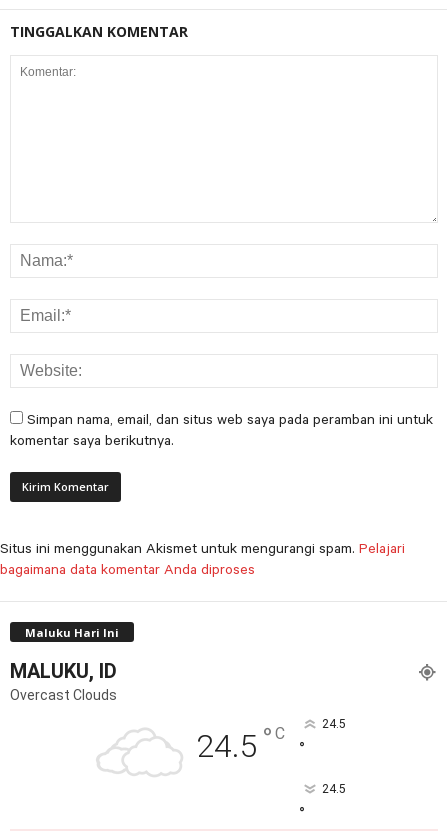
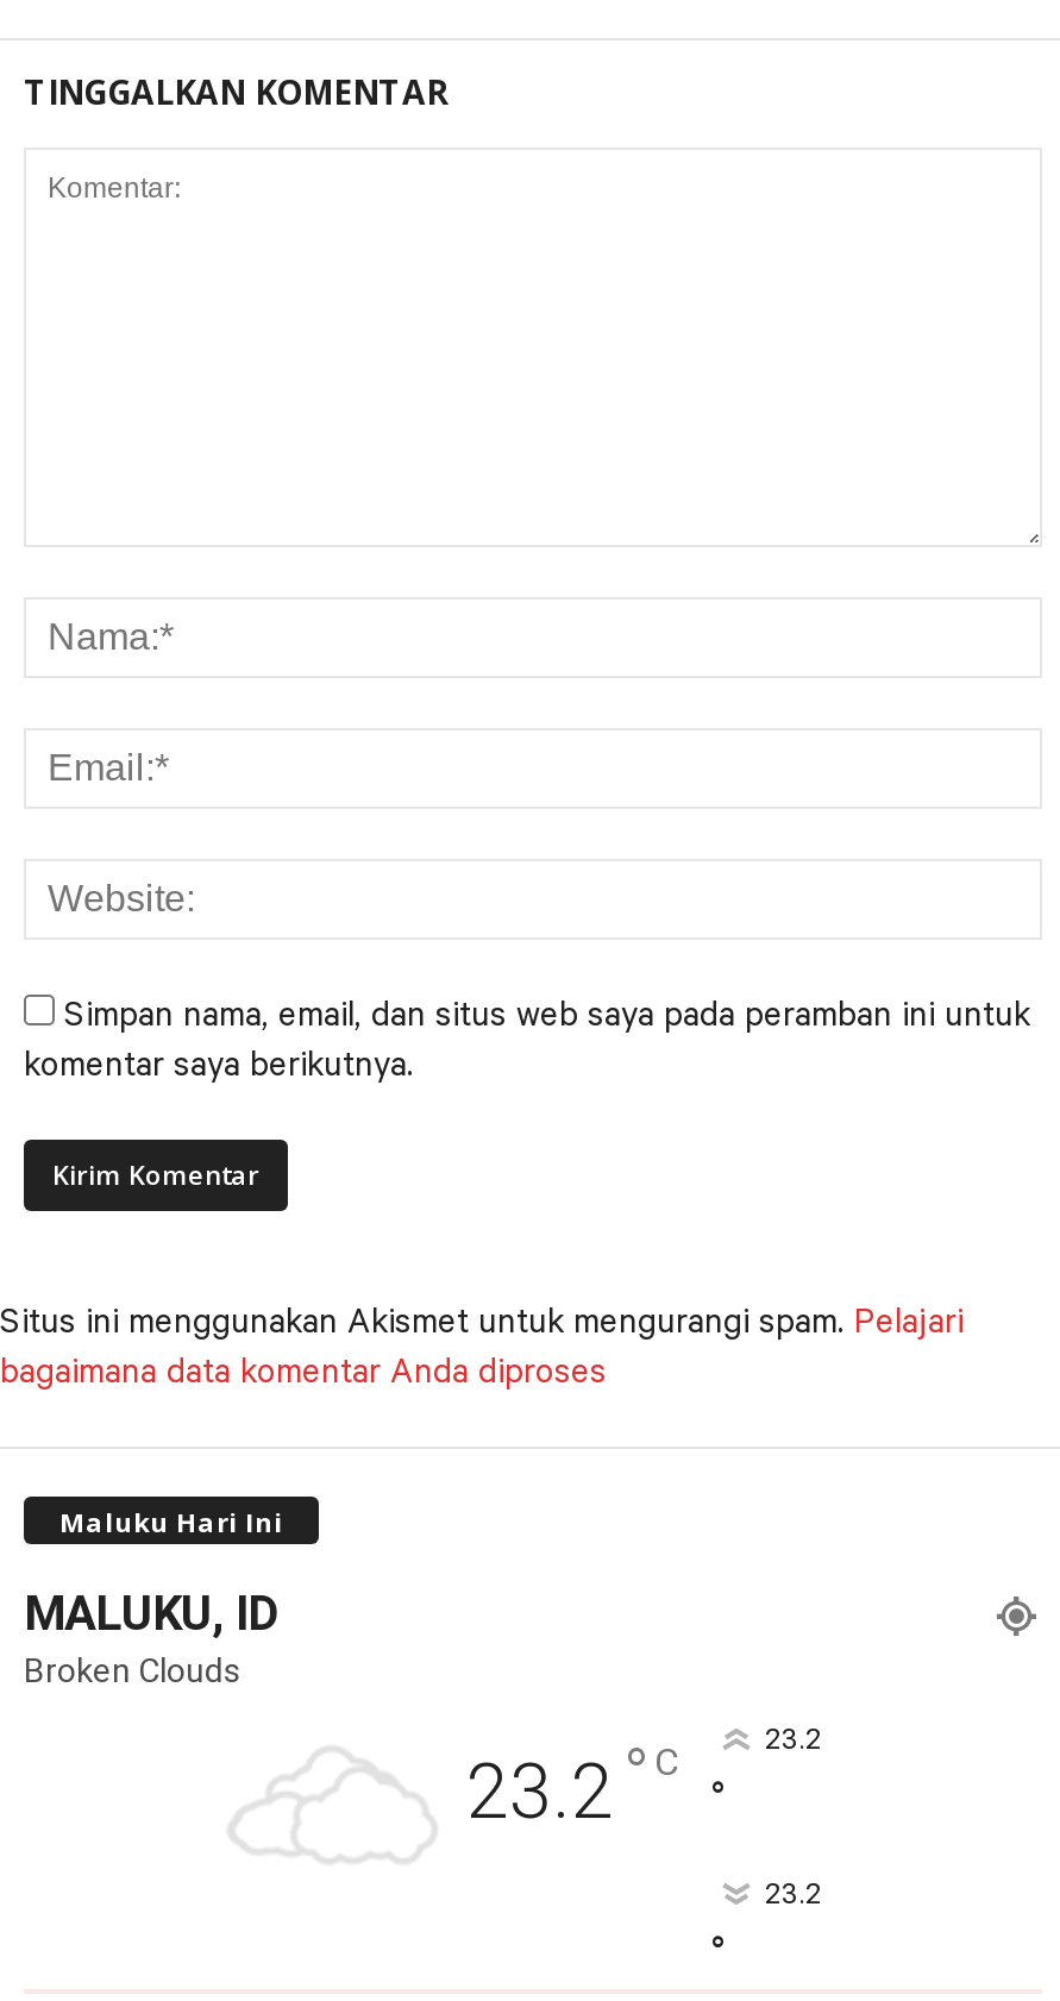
- Overcast Clouds
+ Broken Clouds

- 24.5 ° C
+ 23.2 ° C

- 24.5
+ 23.2

- 24.5
+ 23.2
